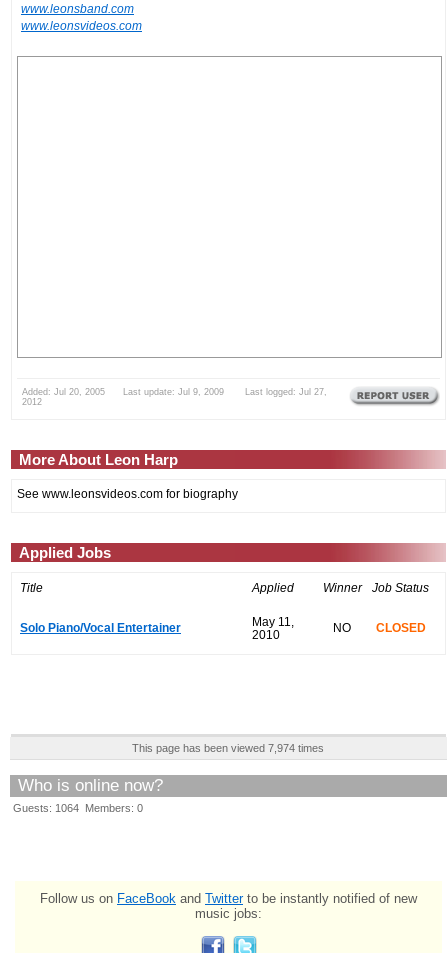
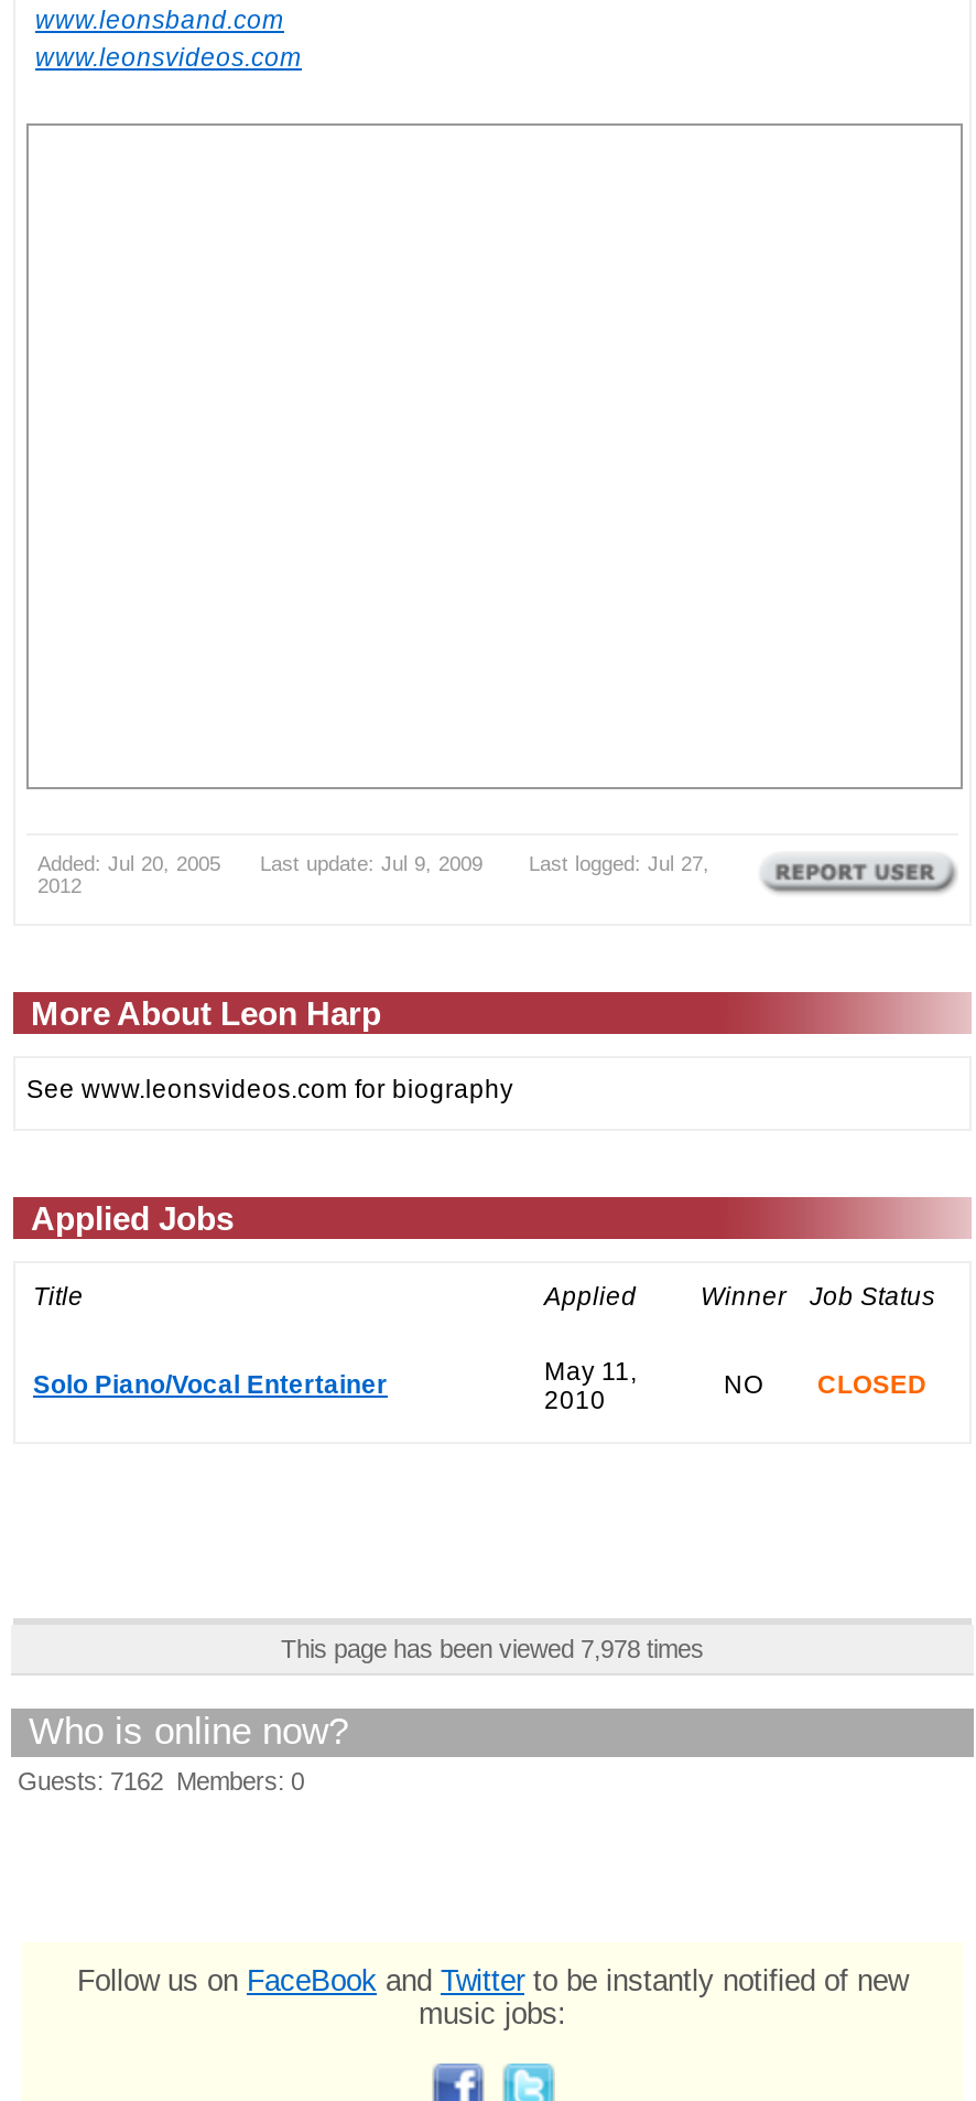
- This page has been viewed 7,974 times
+ This page has been viewed 7,978 times

- Guests: 1064 Members: 0
+ Guests: 7162 Members: 0
